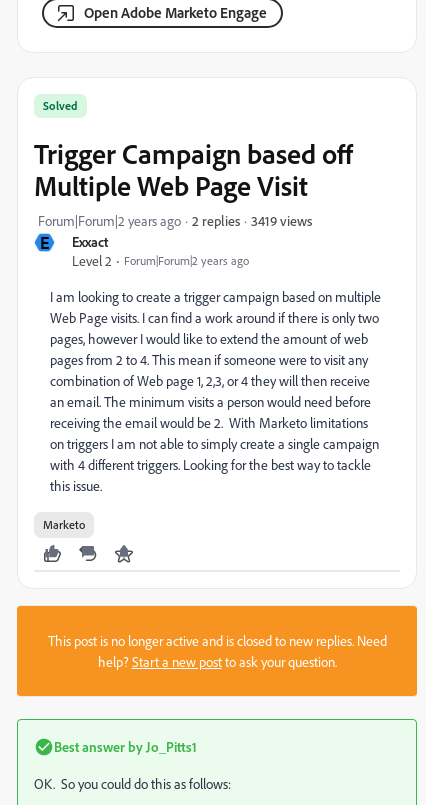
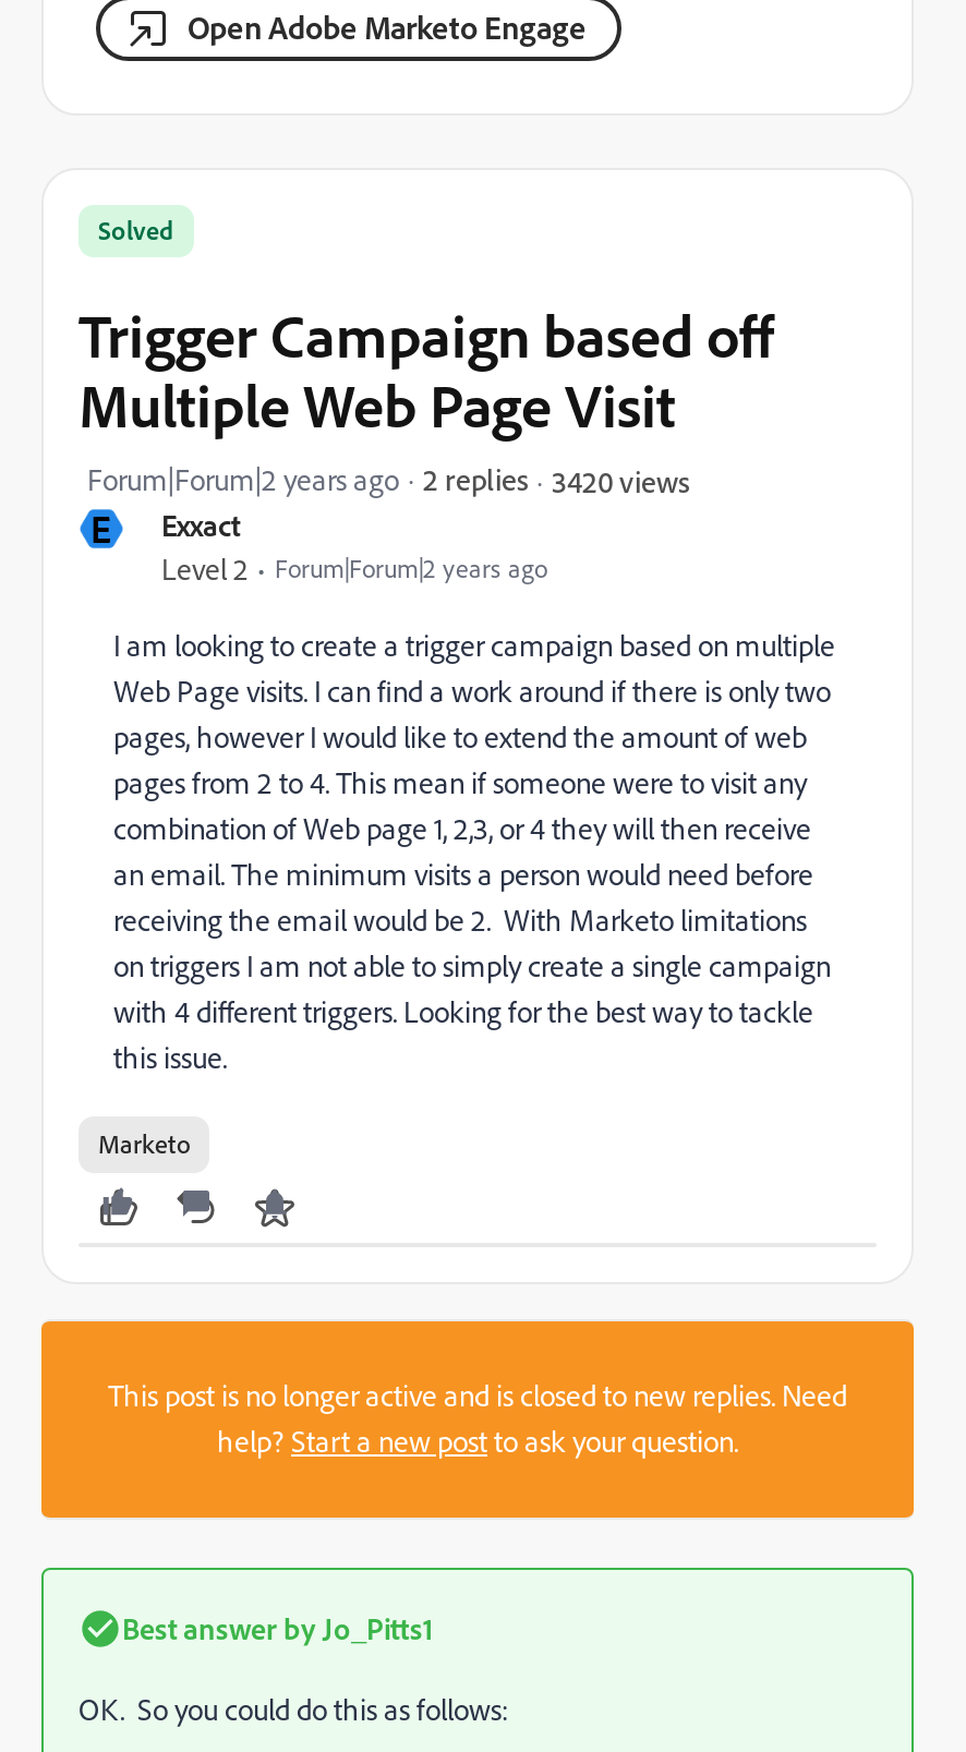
- 3419 views
+ 3420 views
